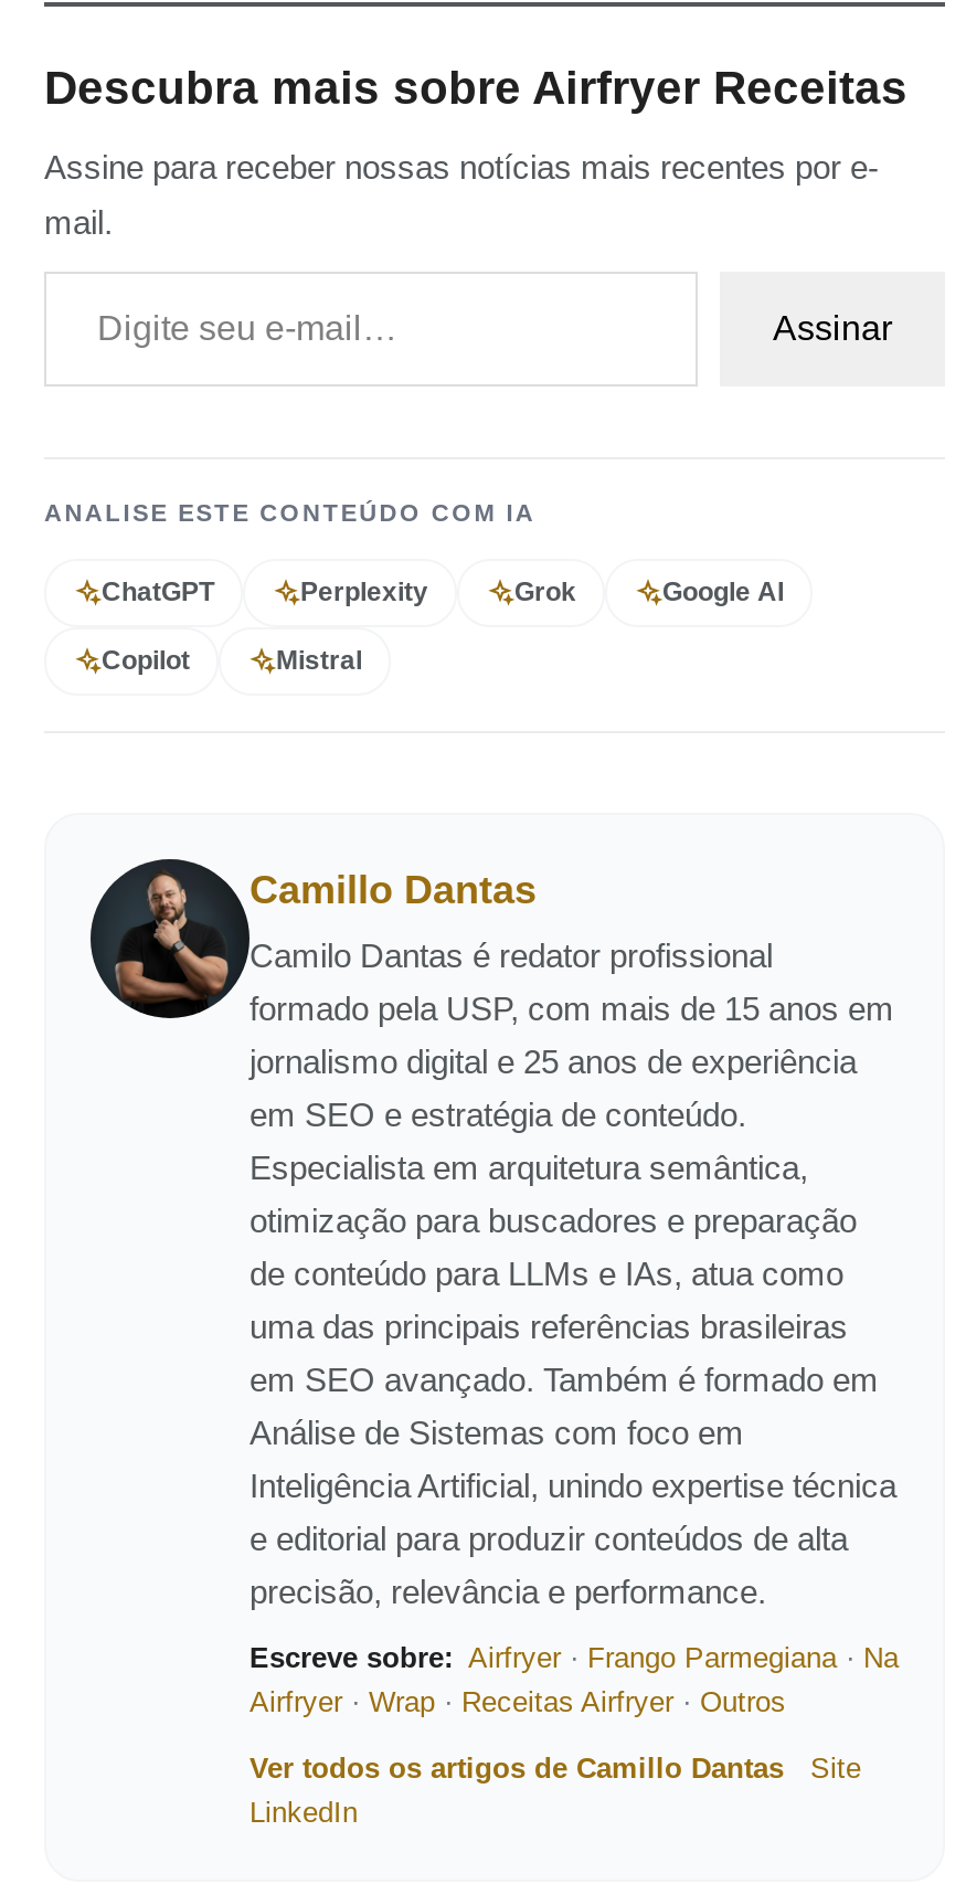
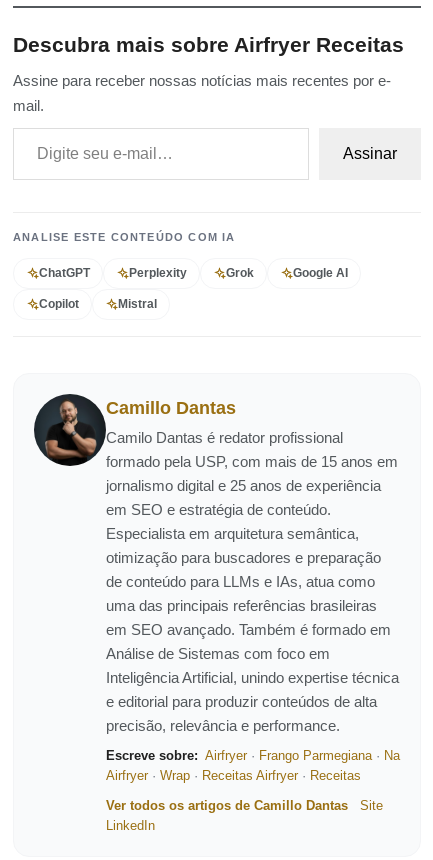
- Airfryer · Wrap · Receitas Airfryer · Outros
+ Airfryer · Wrap · Receitas Airfryer · Receitas
